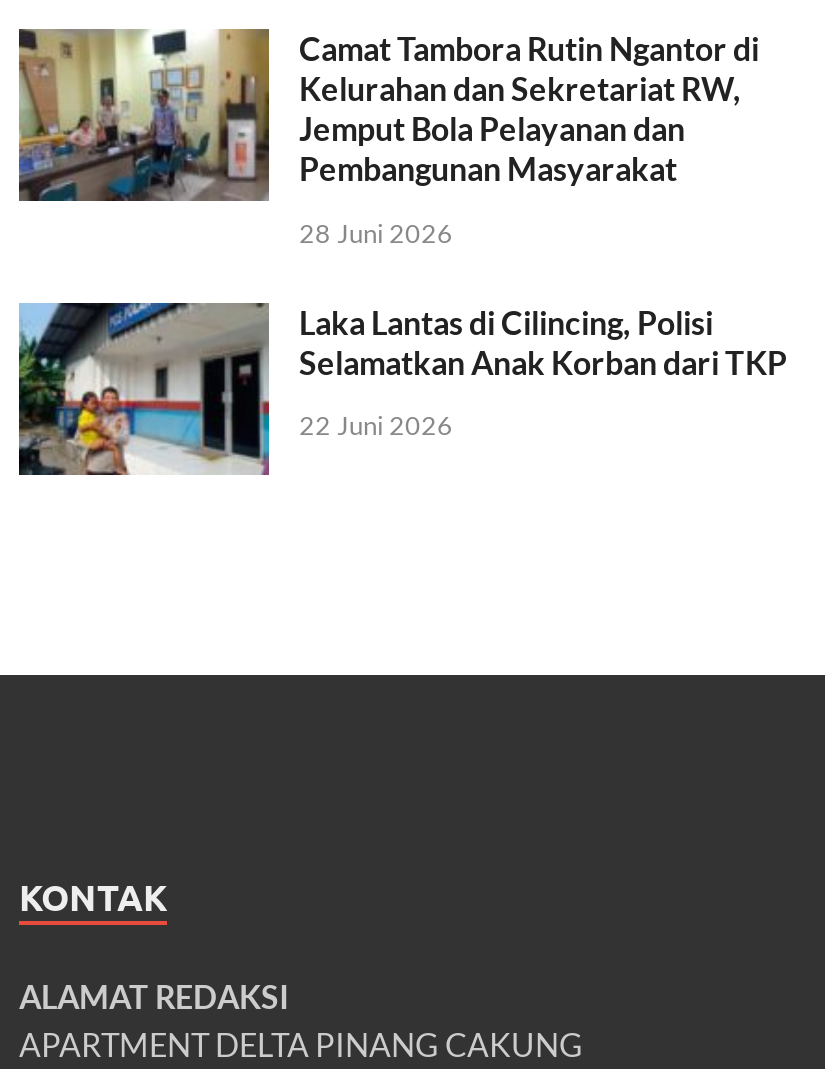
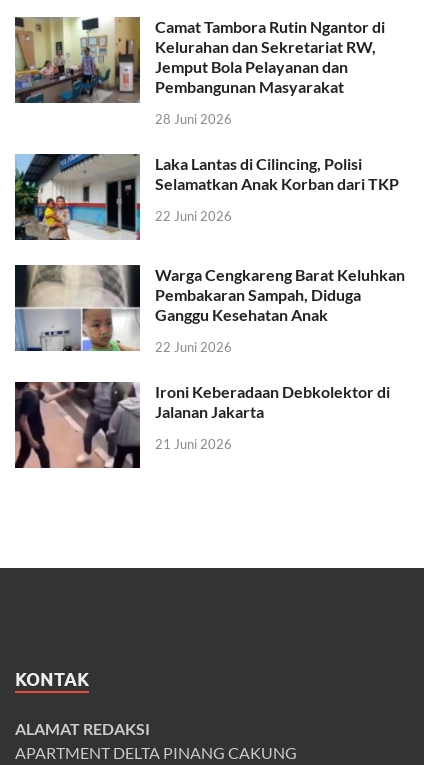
+ [image]
+ Warga Cengkareng Barat Keluhkan
+ Pembakaran Sampah, Diduga
+ Ganggu Kesehatan Anak
+ 22 Juni 2026
+ Ironi Keberadaan Debkolektor di
+ Jalanan Jakarta
+ 21 Juni 2026

+ [image]
